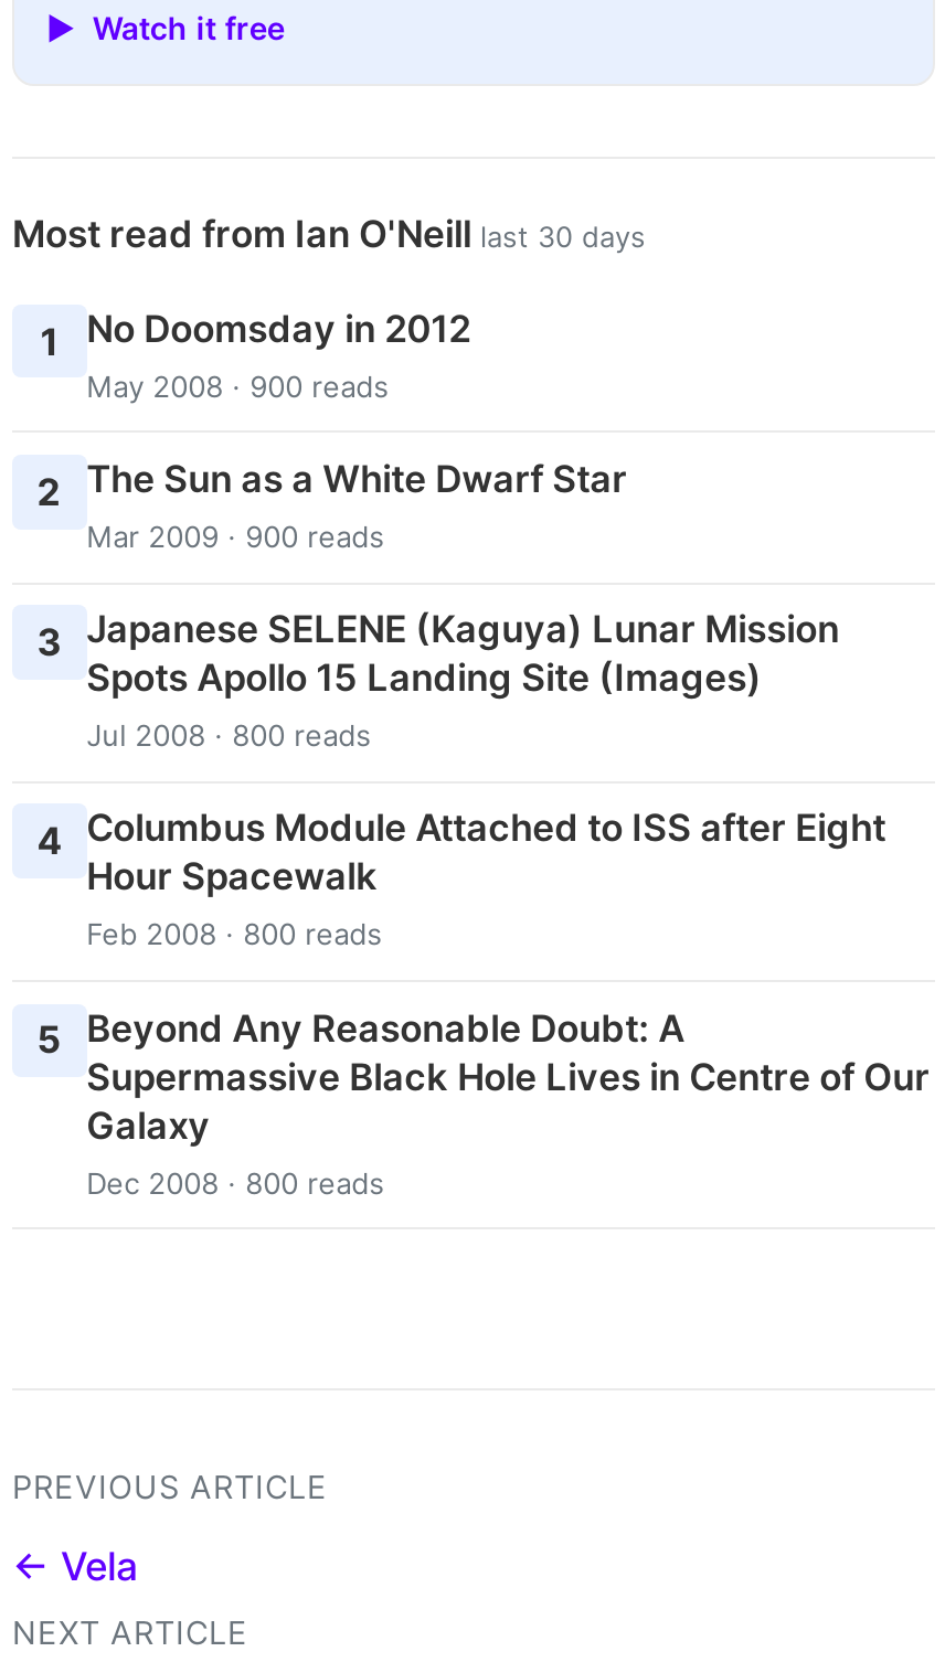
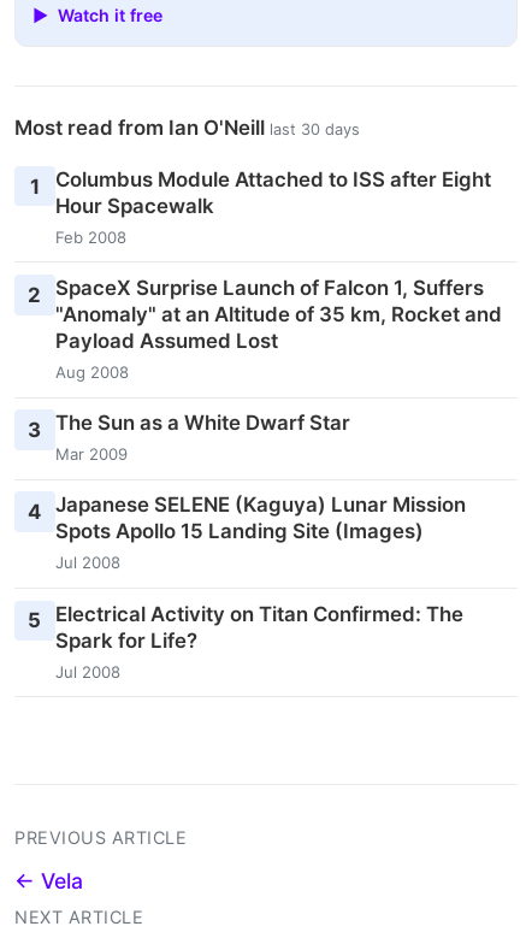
- No Doomsday in 2012
- May 2008 · 900 reads
- 2 The Sun as a White Dwarf Star
- Mar 2009 · 900 reads
- 3 Japanese SELENE (Kaguya) Lunar Mission
- Jul 2008 · 800 reads
- 4 Columbus Module Attached to ISS after Eight
+ Columbus Module Attached to ISS after Eight

moved down: Spots Apollo 15 Landing Site (Images)

moved up: Hour Spacewalk

- Feb 2008 · 800 reads
- 5 Beyond Any Reasonable Doubt: A
- Supermassive Black Hole Lives in Centre of Our
- Galaxy
- Dec 2008 · 800 reads
+ Feb 2008
+ 2 SpaceX Surprise Launch of Falcon 1, Suffers
+ "Anomaly" at an Altitude of 35 km, Rocket and
+ Payload Assumed Lost
+ Aug 2008
+ 3 The Sun as a White Dwarf Star
+ Mar 2009
+ 4 Japanese SELENE (Kaguya) Lunar Mission
+ Jul 2008
+ 5 Electrical Activity on Titan Confirmed: The
+ Spark for Life?
+ Jul 2008
